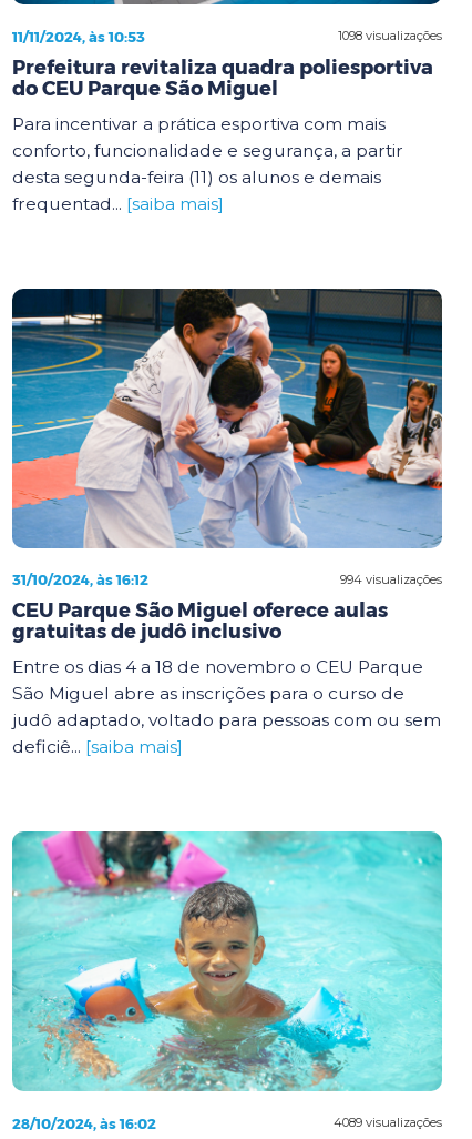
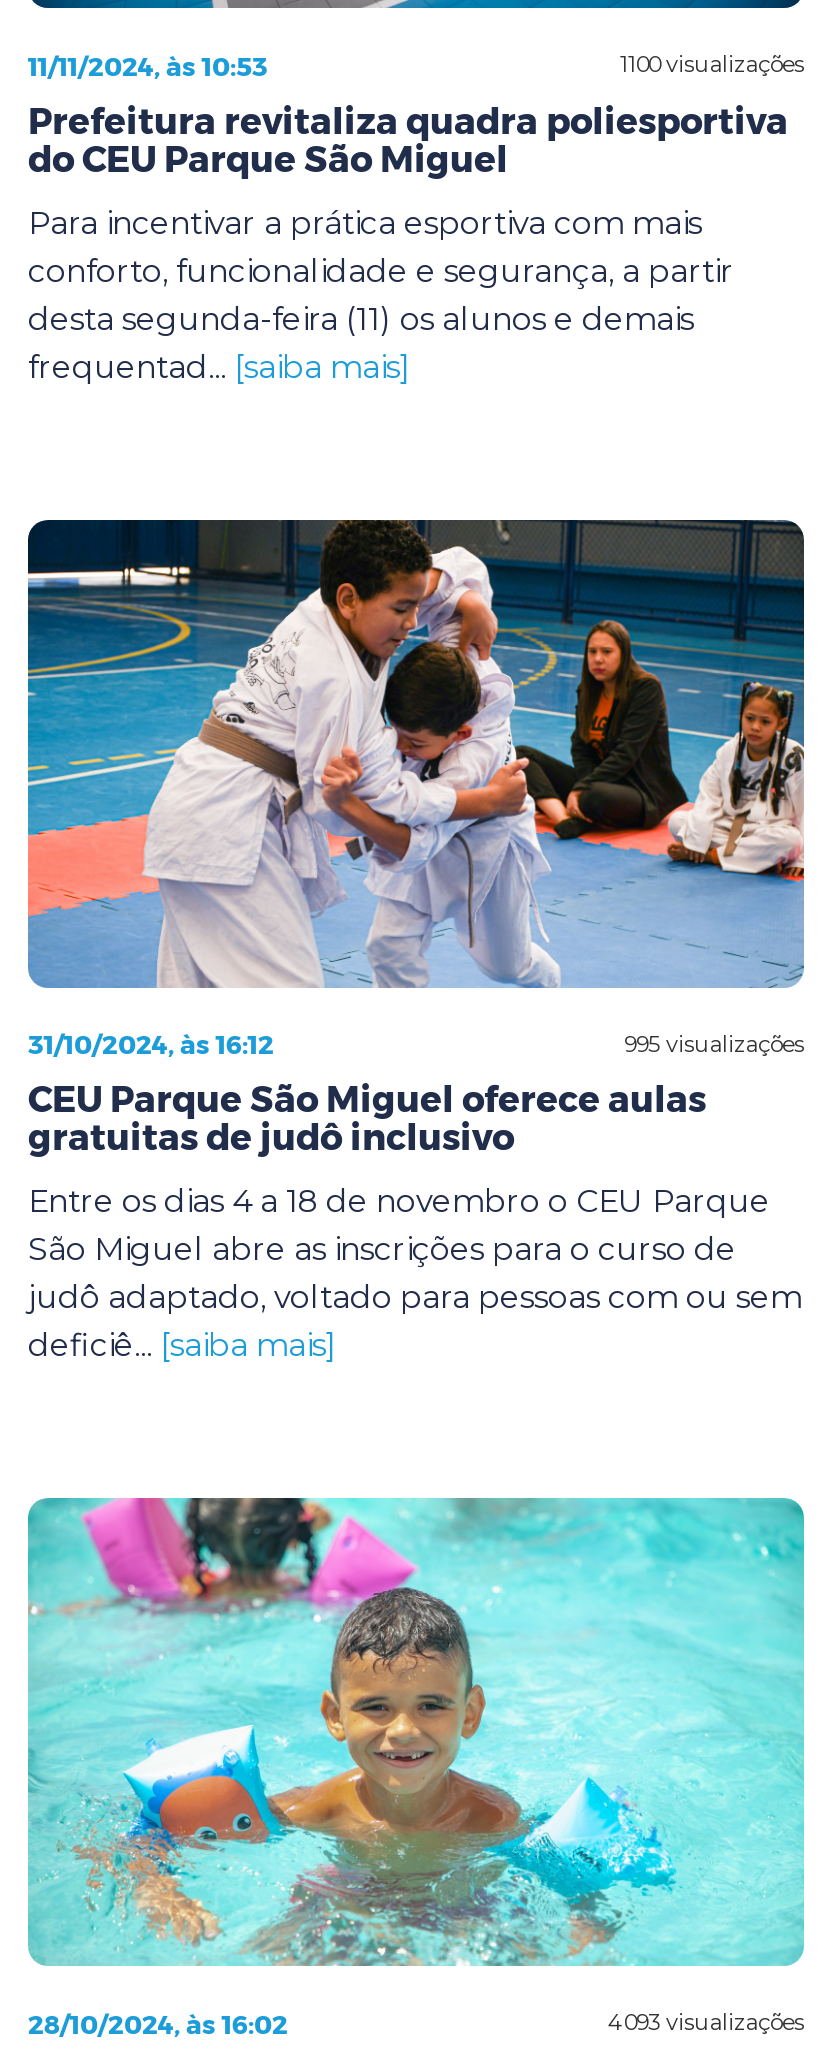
- 1098 visualizações
+ 1100 visualizações

- 994 visualizações
+ 995 visualizações

- 4089 visualizações
+ 4093 visualizações
